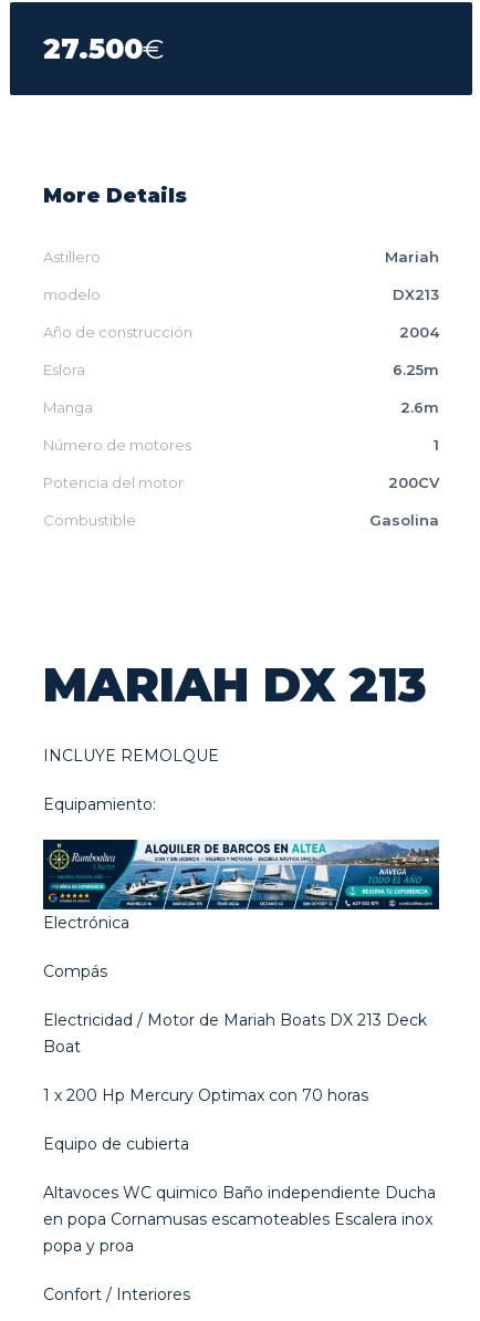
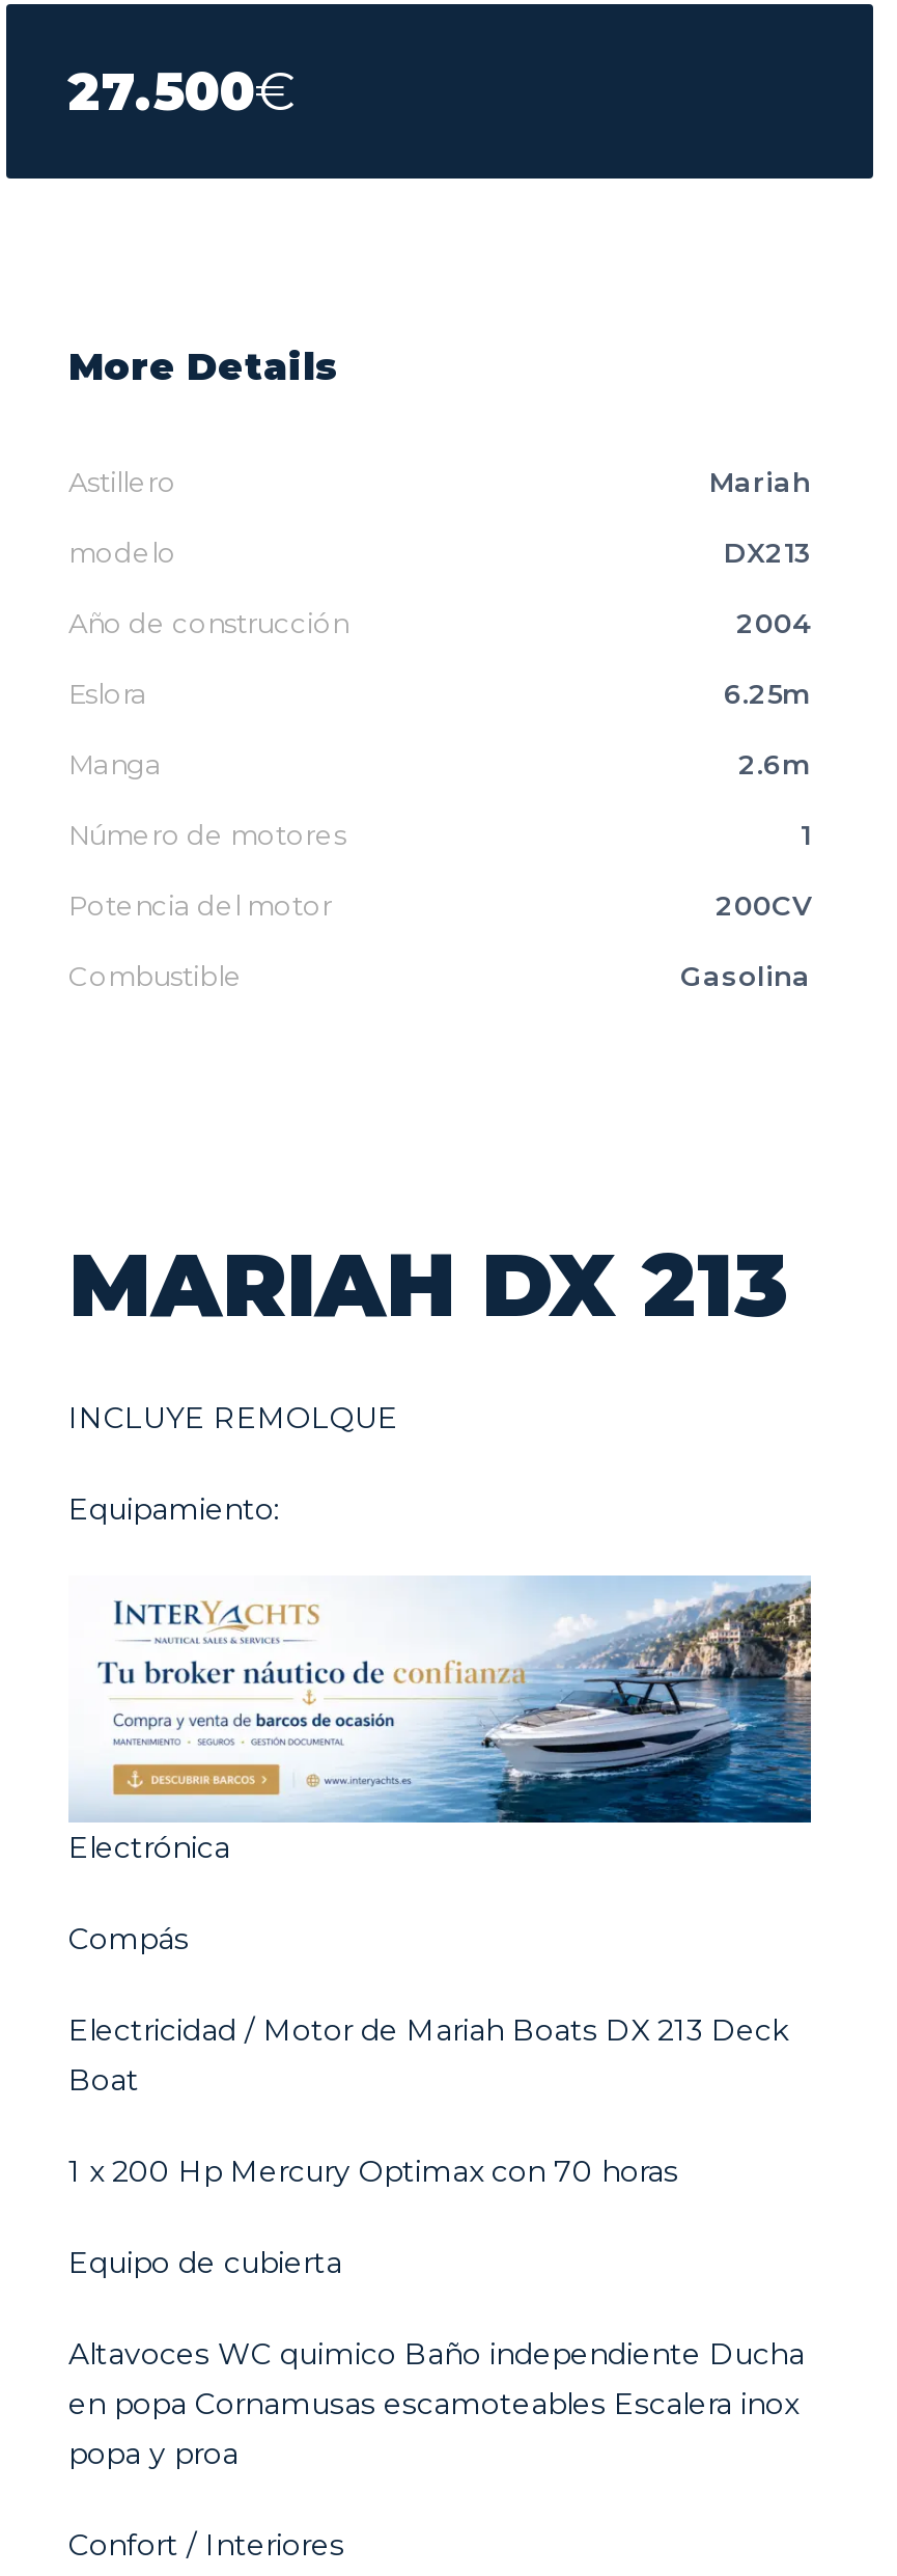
- [image]
+ [image]
